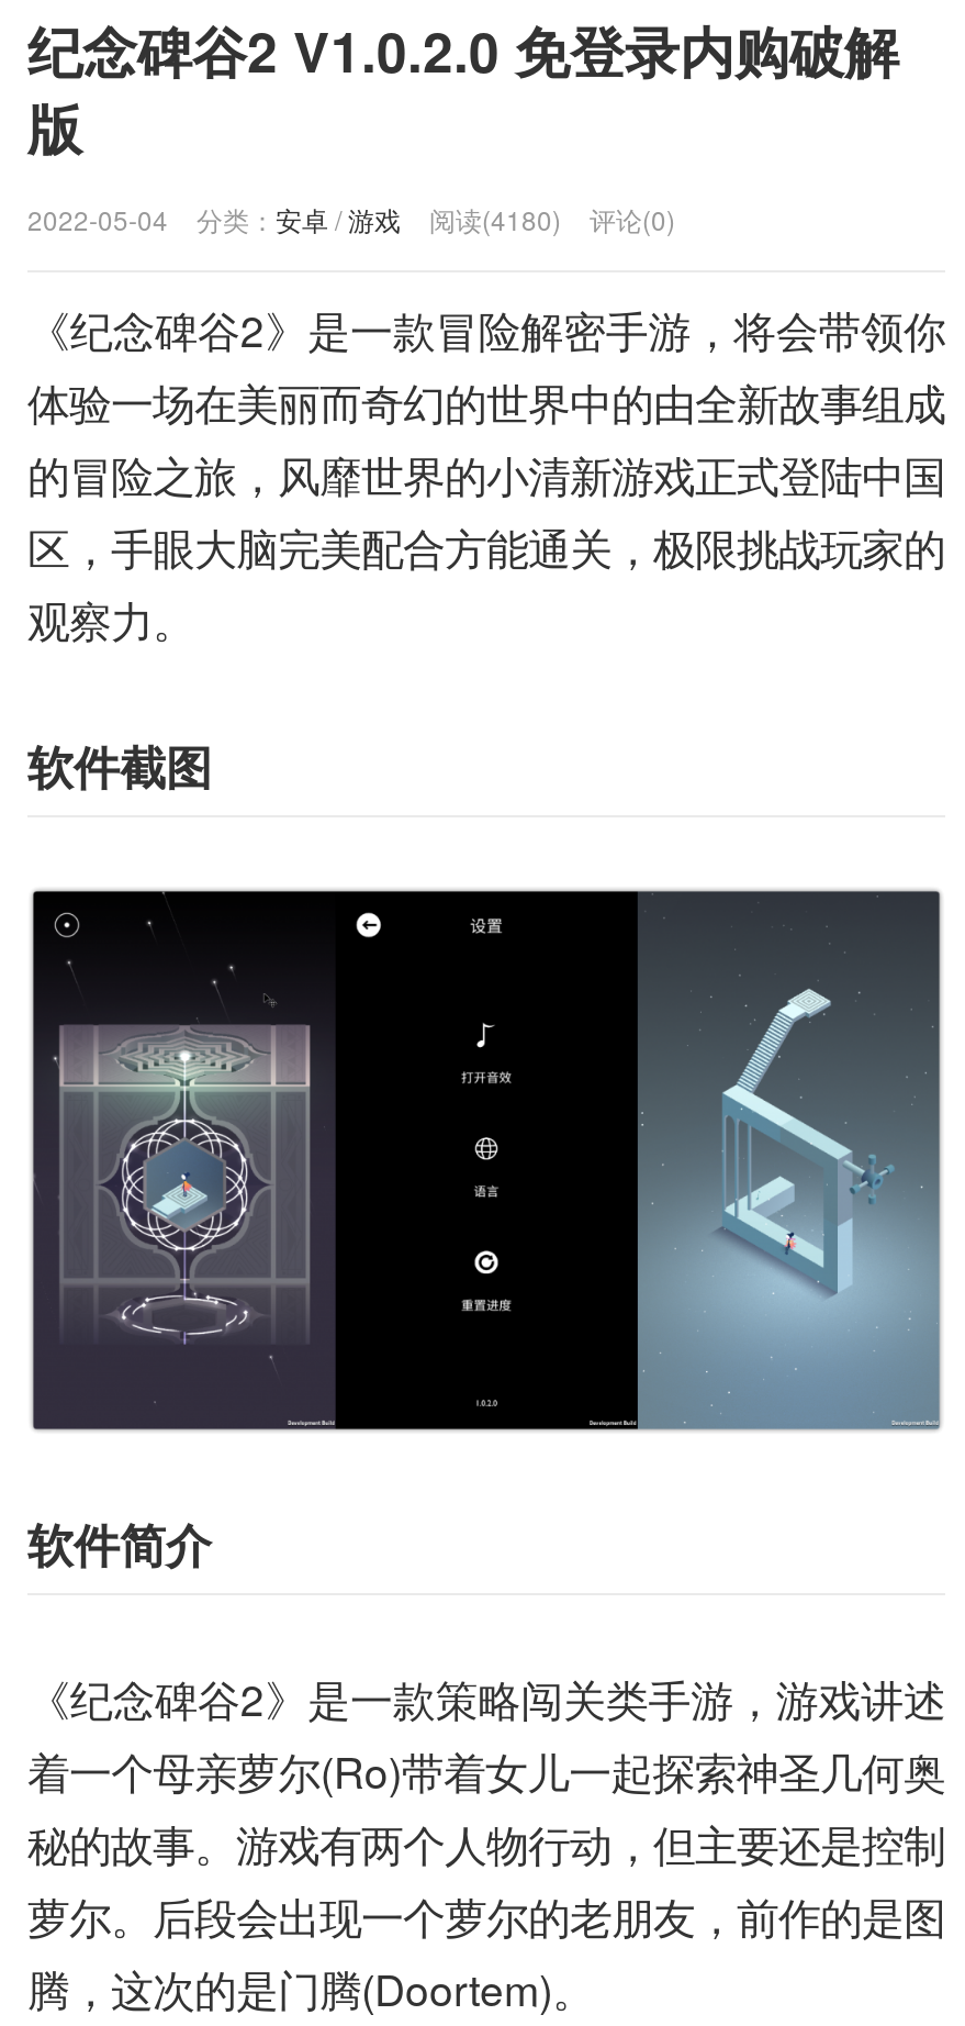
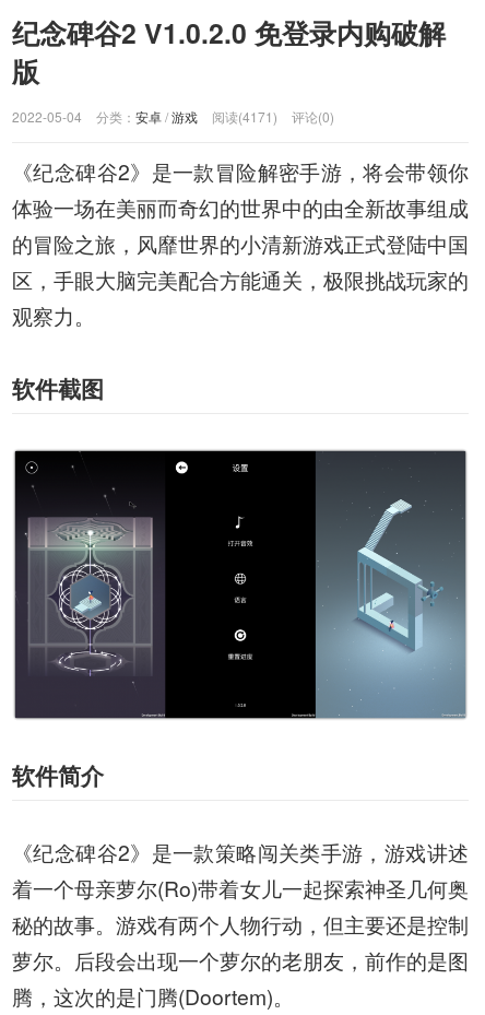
- 2022-05-04 分类：安卓/游戏 阅读(4180) 评论(0)
+ 2022-05-04 分类：安卓/游戏 阅读(4171) 评论(0)
